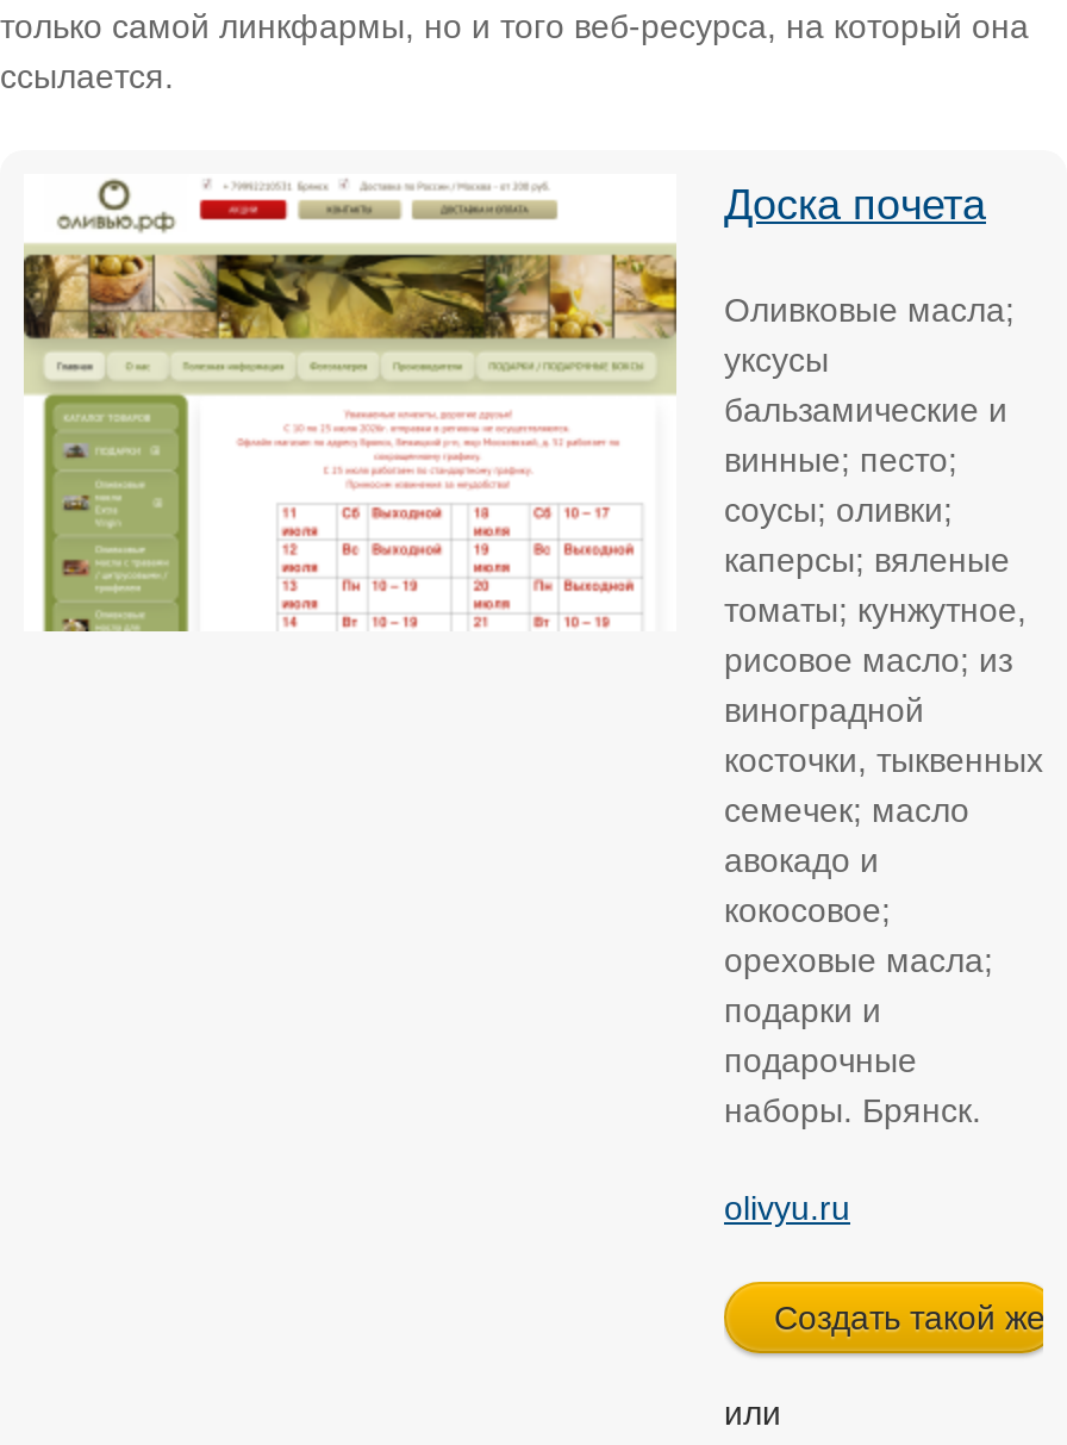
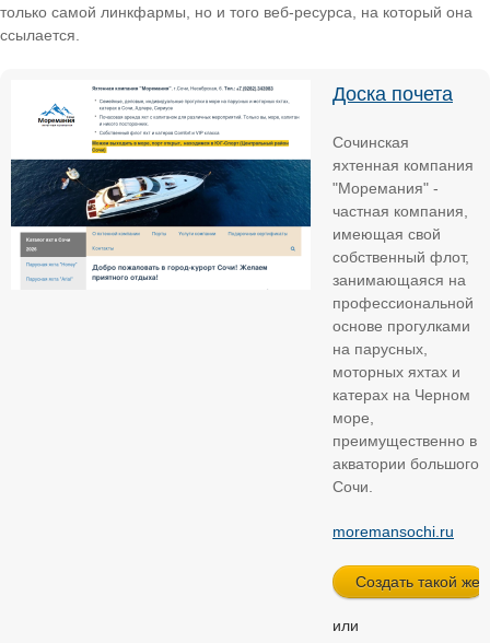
- [image]
- Оливковые масла;
- уксусы
- бальзамические и
- винные; песто;
- соусы; оливки;
- каперсы; вяленые
- томаты; кунжутное,
- рисовое масло; из
- виноградной
- косточки, тыквенных
- семечек; масло
- авокадо и
- кокосовое;
- ореховые масла;
- подарки и
- подарочные
- наборы. Брянск.
+ [image]
+ Сочинская
+ яхтенная компания
+ "Моремания" -
+ частная компания,
+ имеющая свой
+ собственный флот,
+ занимающаяся на
+ профессиональной
+ основе прогулками
+ на парусных,
+ моторных яхтах и
+ катерах на Черном
+ море,
+ преимущественно в
+ акватории большого
+ Сочи.

- olivyu.ru
+ moremansochi.ru
